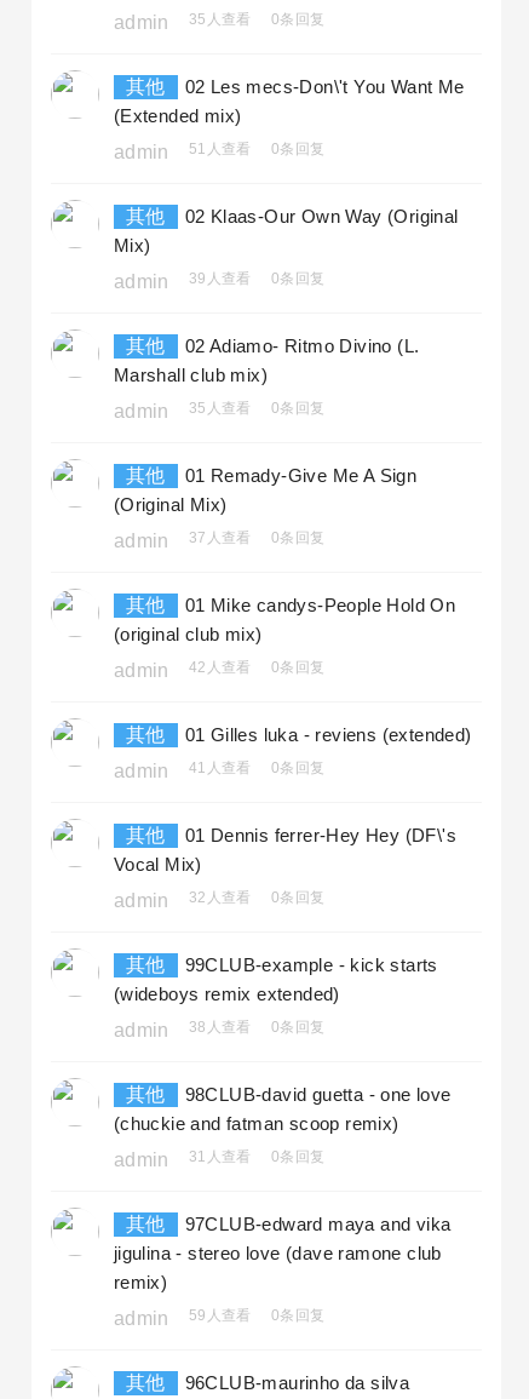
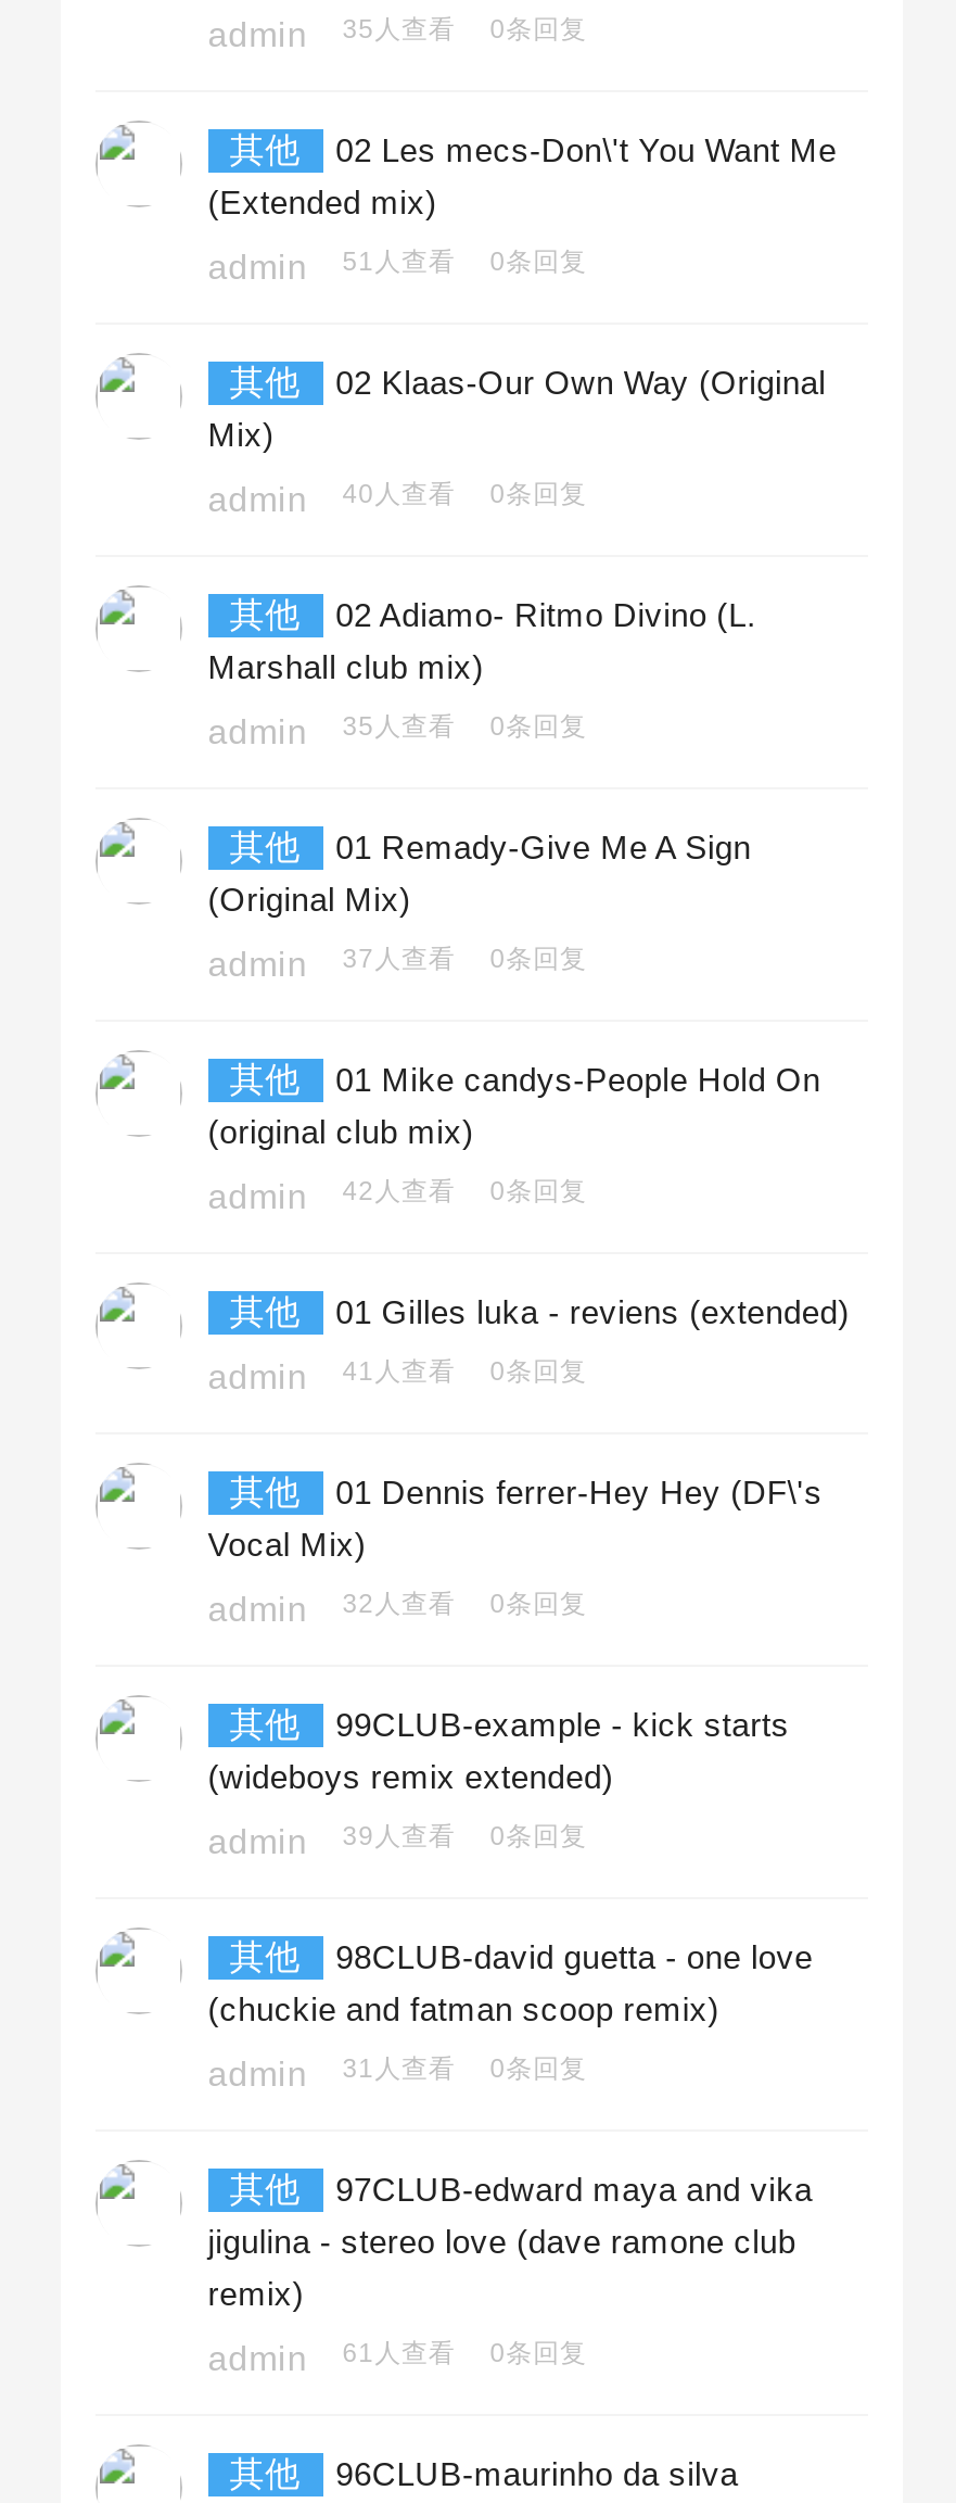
- admin 39人查看 0条回复
+ admin 40人查看 0条回复

- admin 38人查看 0条回复
+ admin 39人查看 0条回复

- admin 59人查看 0条回复
+ admin 61人查看 0条回复
